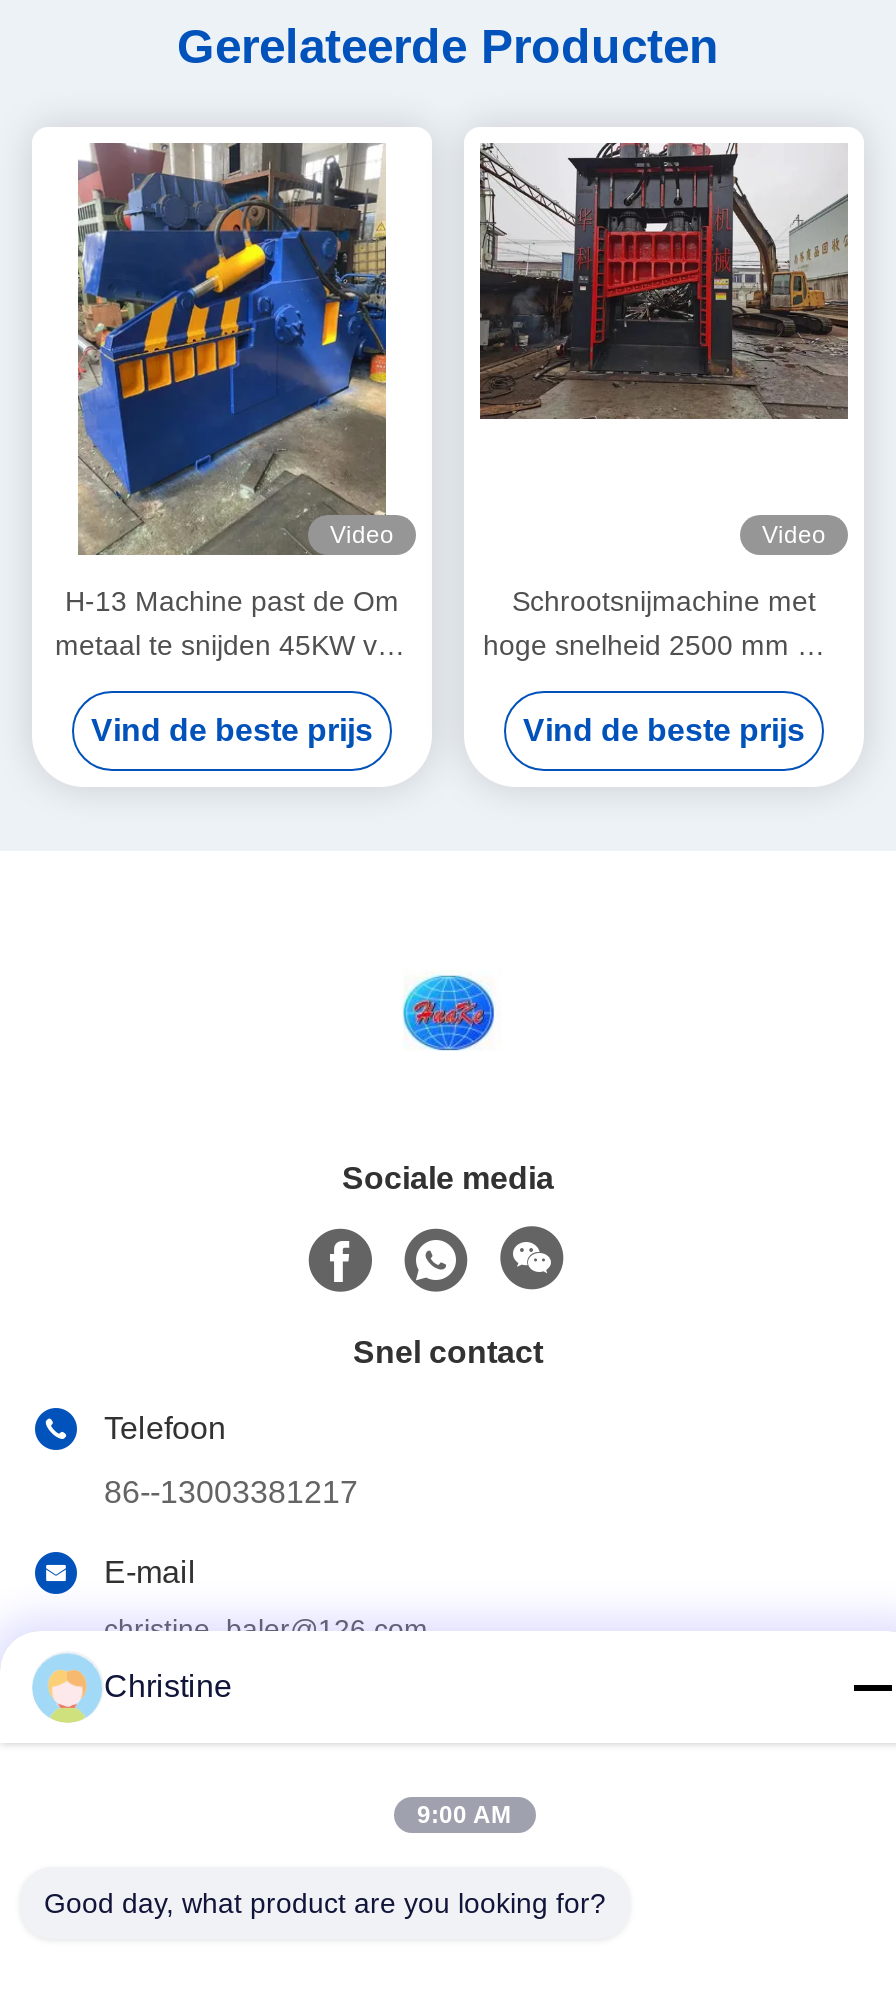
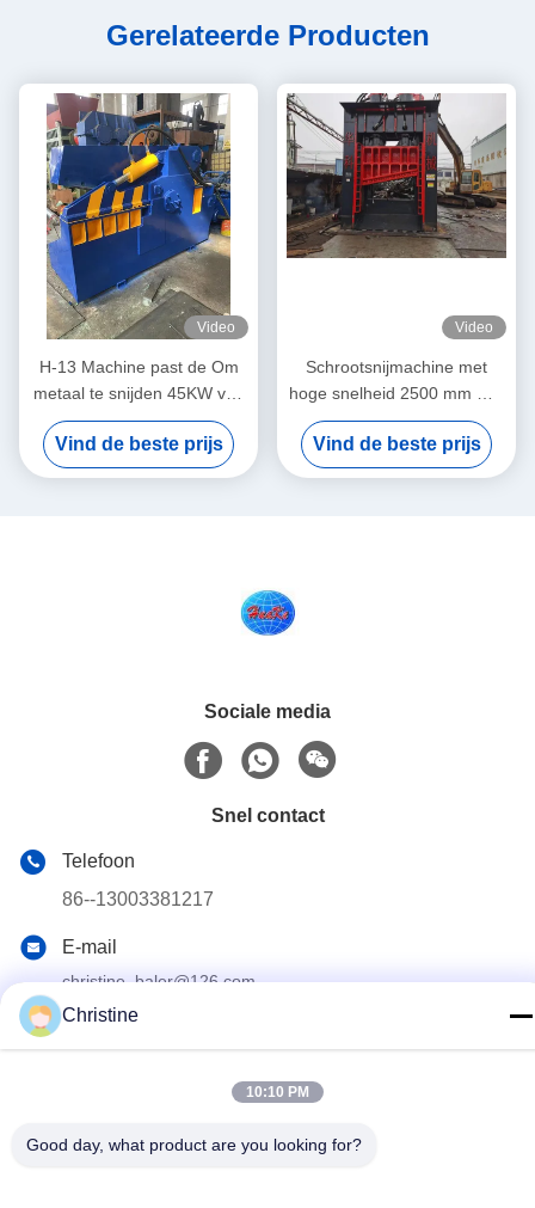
- 9:00 AM
+ 10:10 PM
